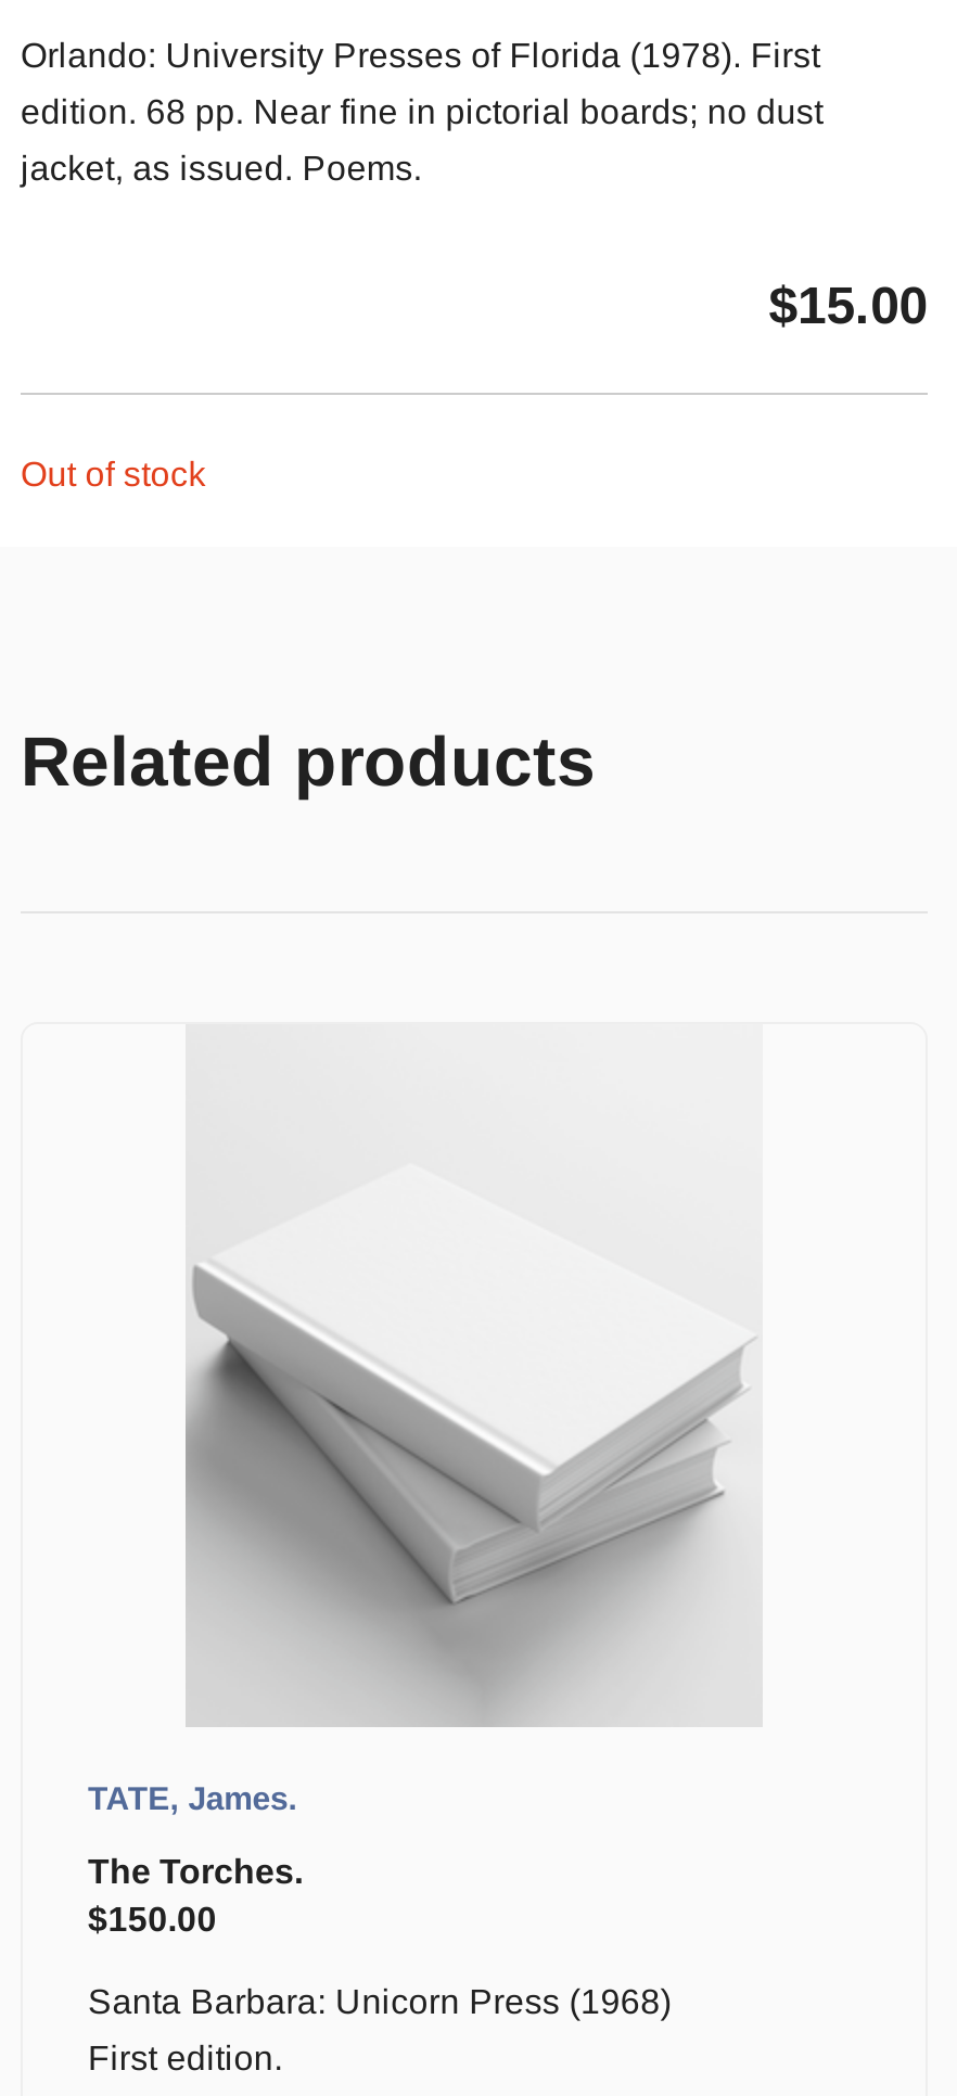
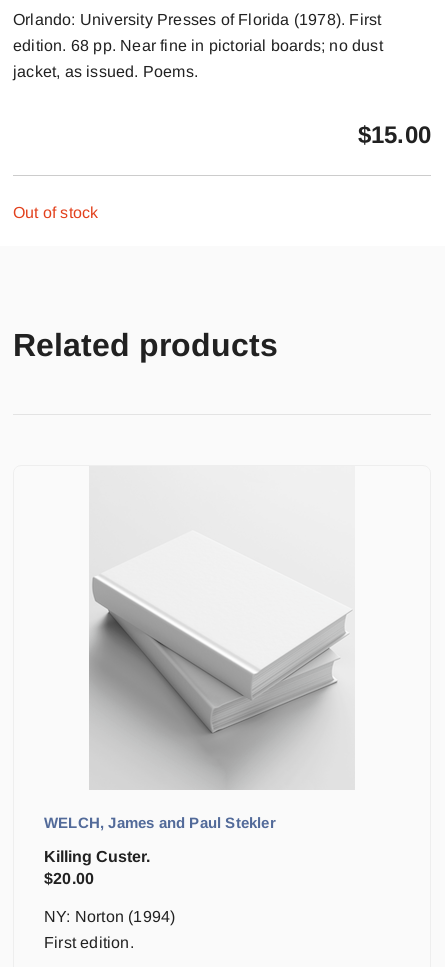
- TATE, James.
+ WELCH, James and Paul Stekler

- The Torches.
- $150.00
+ Killing Custer.
+ $20.00

- Santa Barbara: Unicorn Press (1968)
+ NY: Norton (1994)
